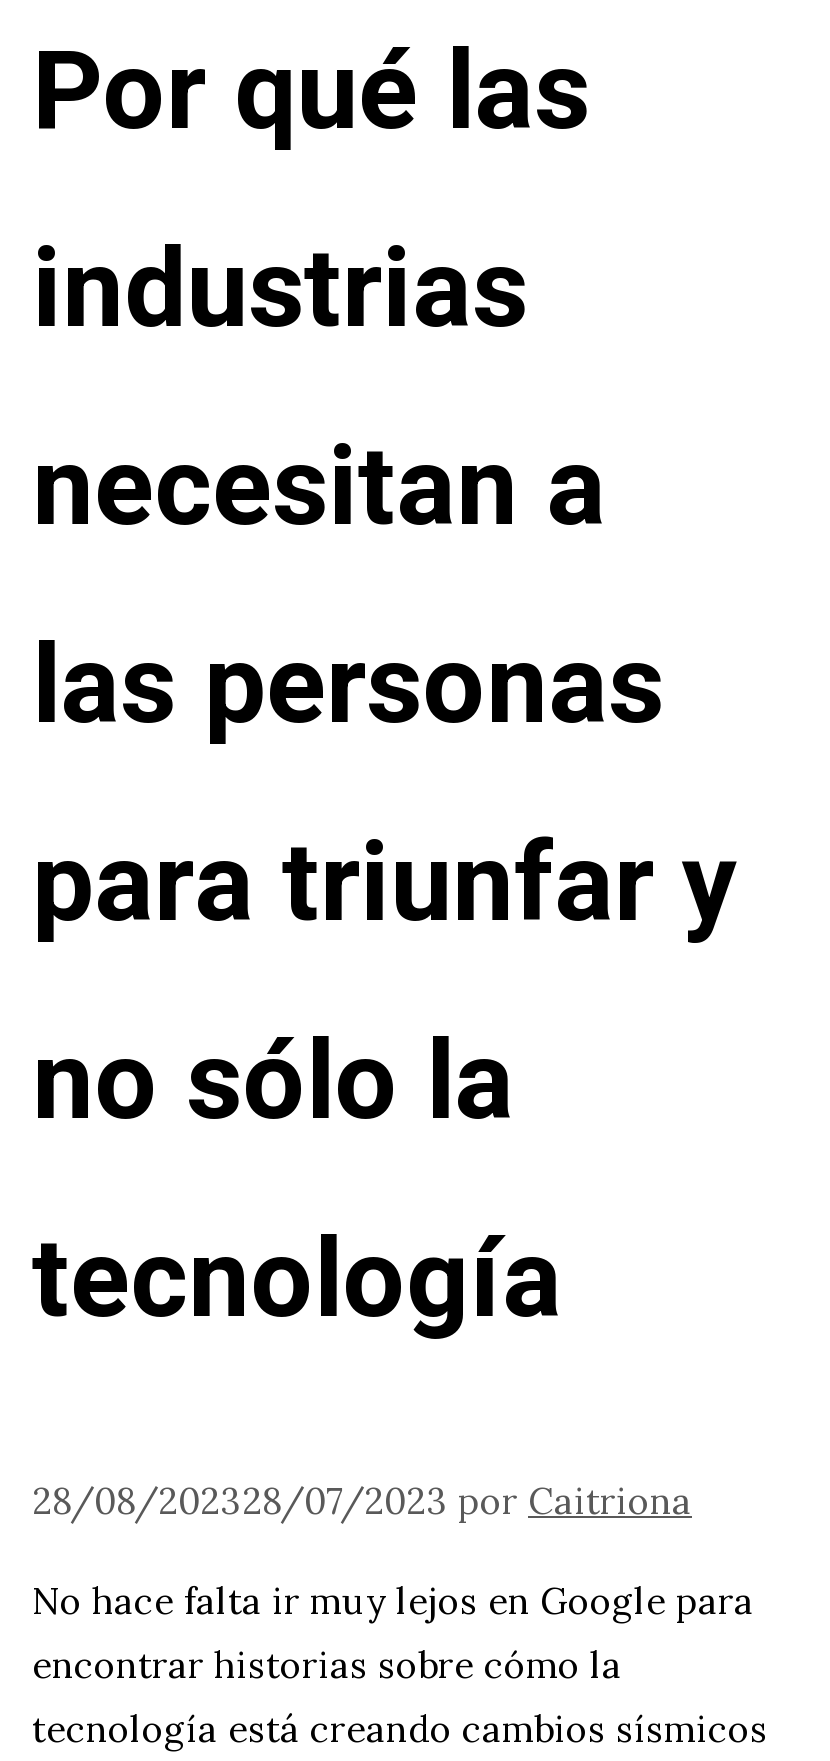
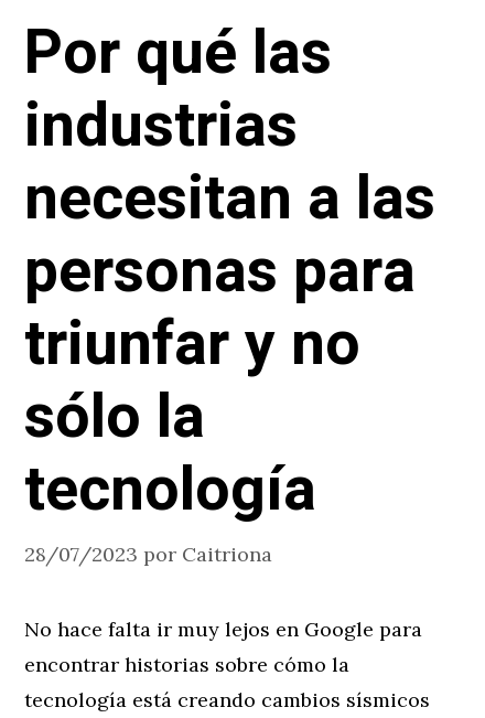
- 28/08/202328/07/2023 por Caitriona
+ 28/07/2023 por Caitriona
